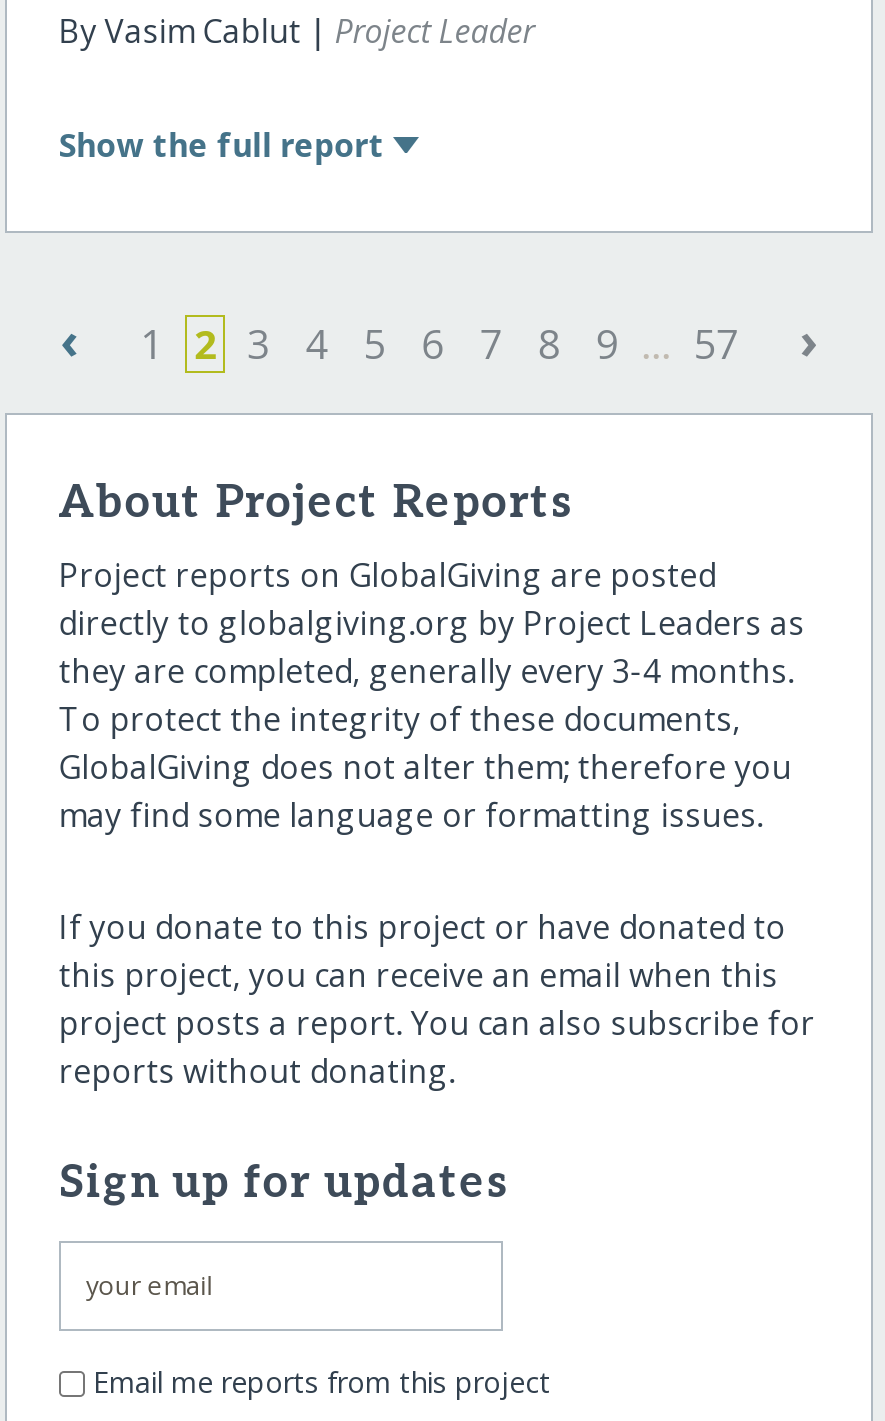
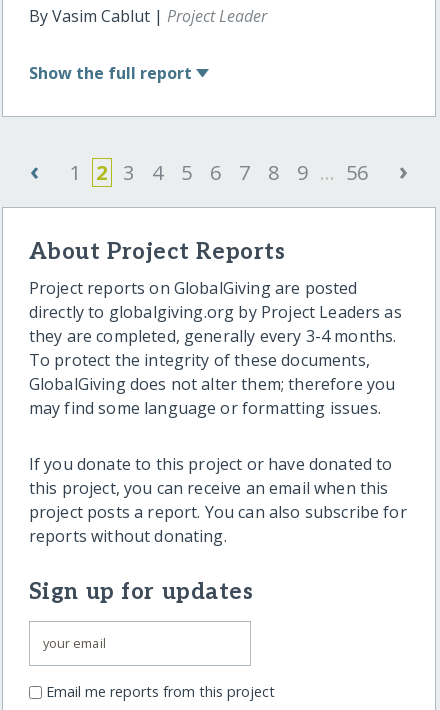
- 9 ... 57
+ 9 ... 56
